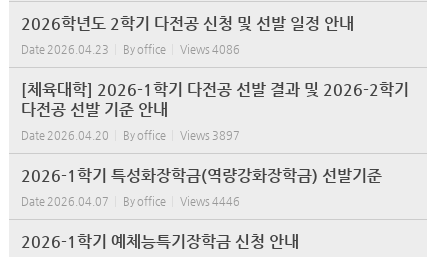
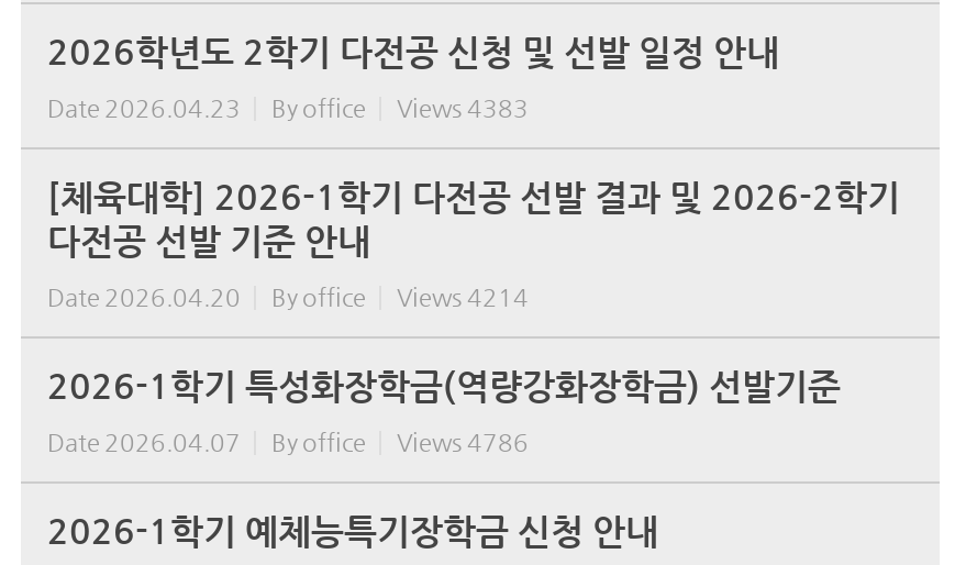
- Date 2026.04.23 By office Views 4086
+ Date 2026.04.23 By office Views 4383

- Date 2026.04.20 By office Views 3897
+ Date 2026.04.20 By office Views 4214

- Date 2026.04.07 By office Views 4446
+ Date 2026.04.07 By office Views 4786
